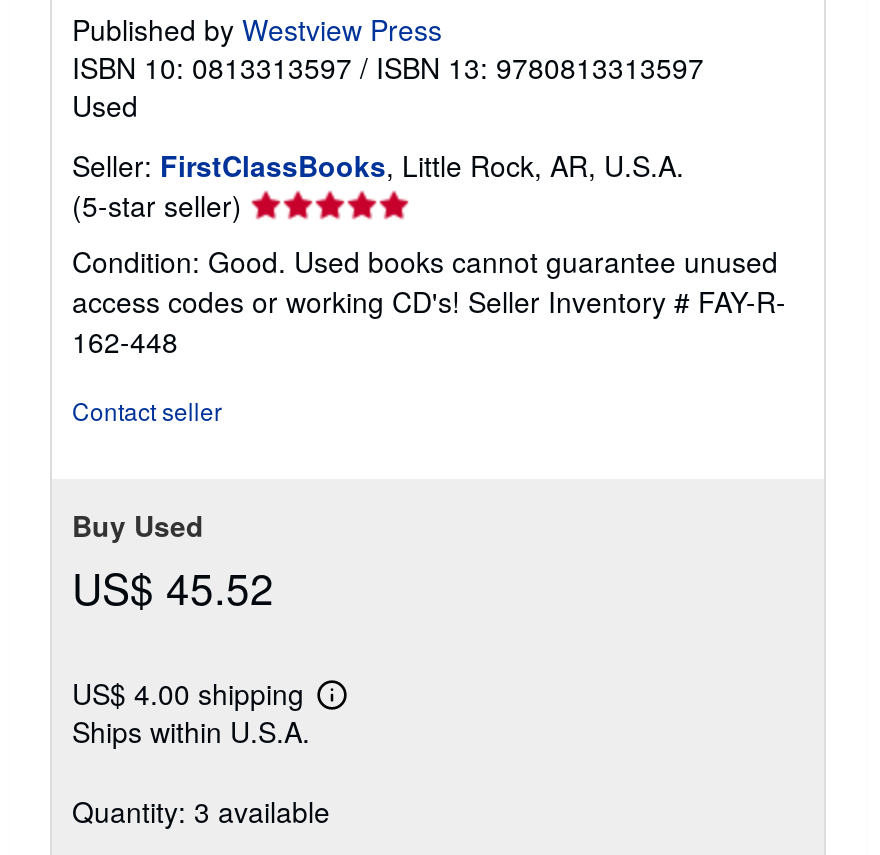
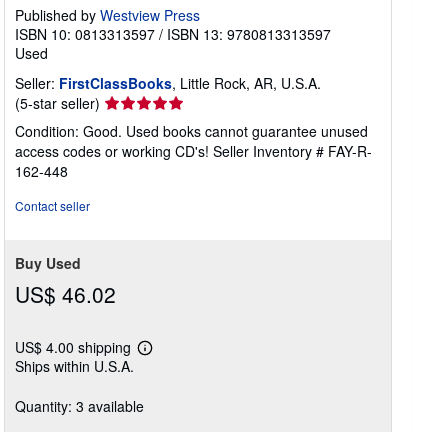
- US$ 45.52
+ US$ 46.02
